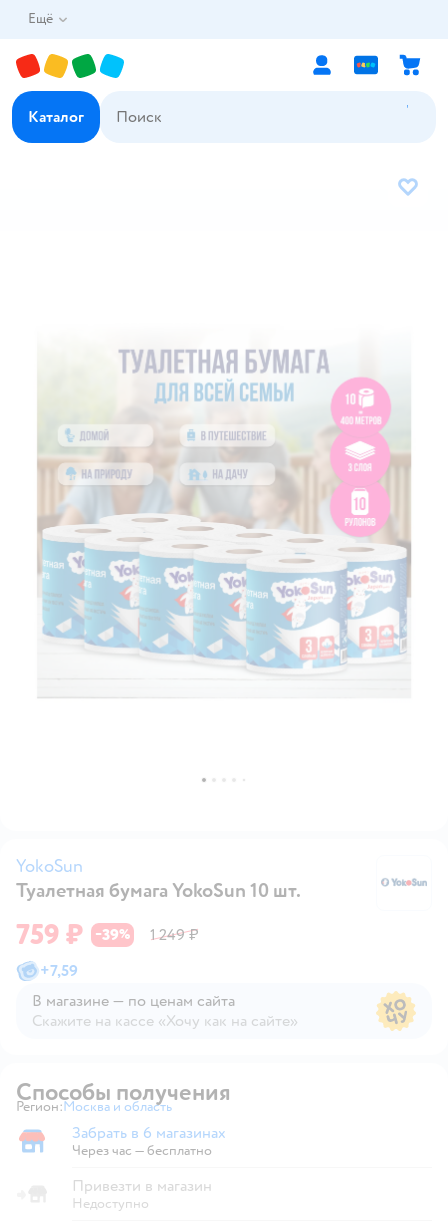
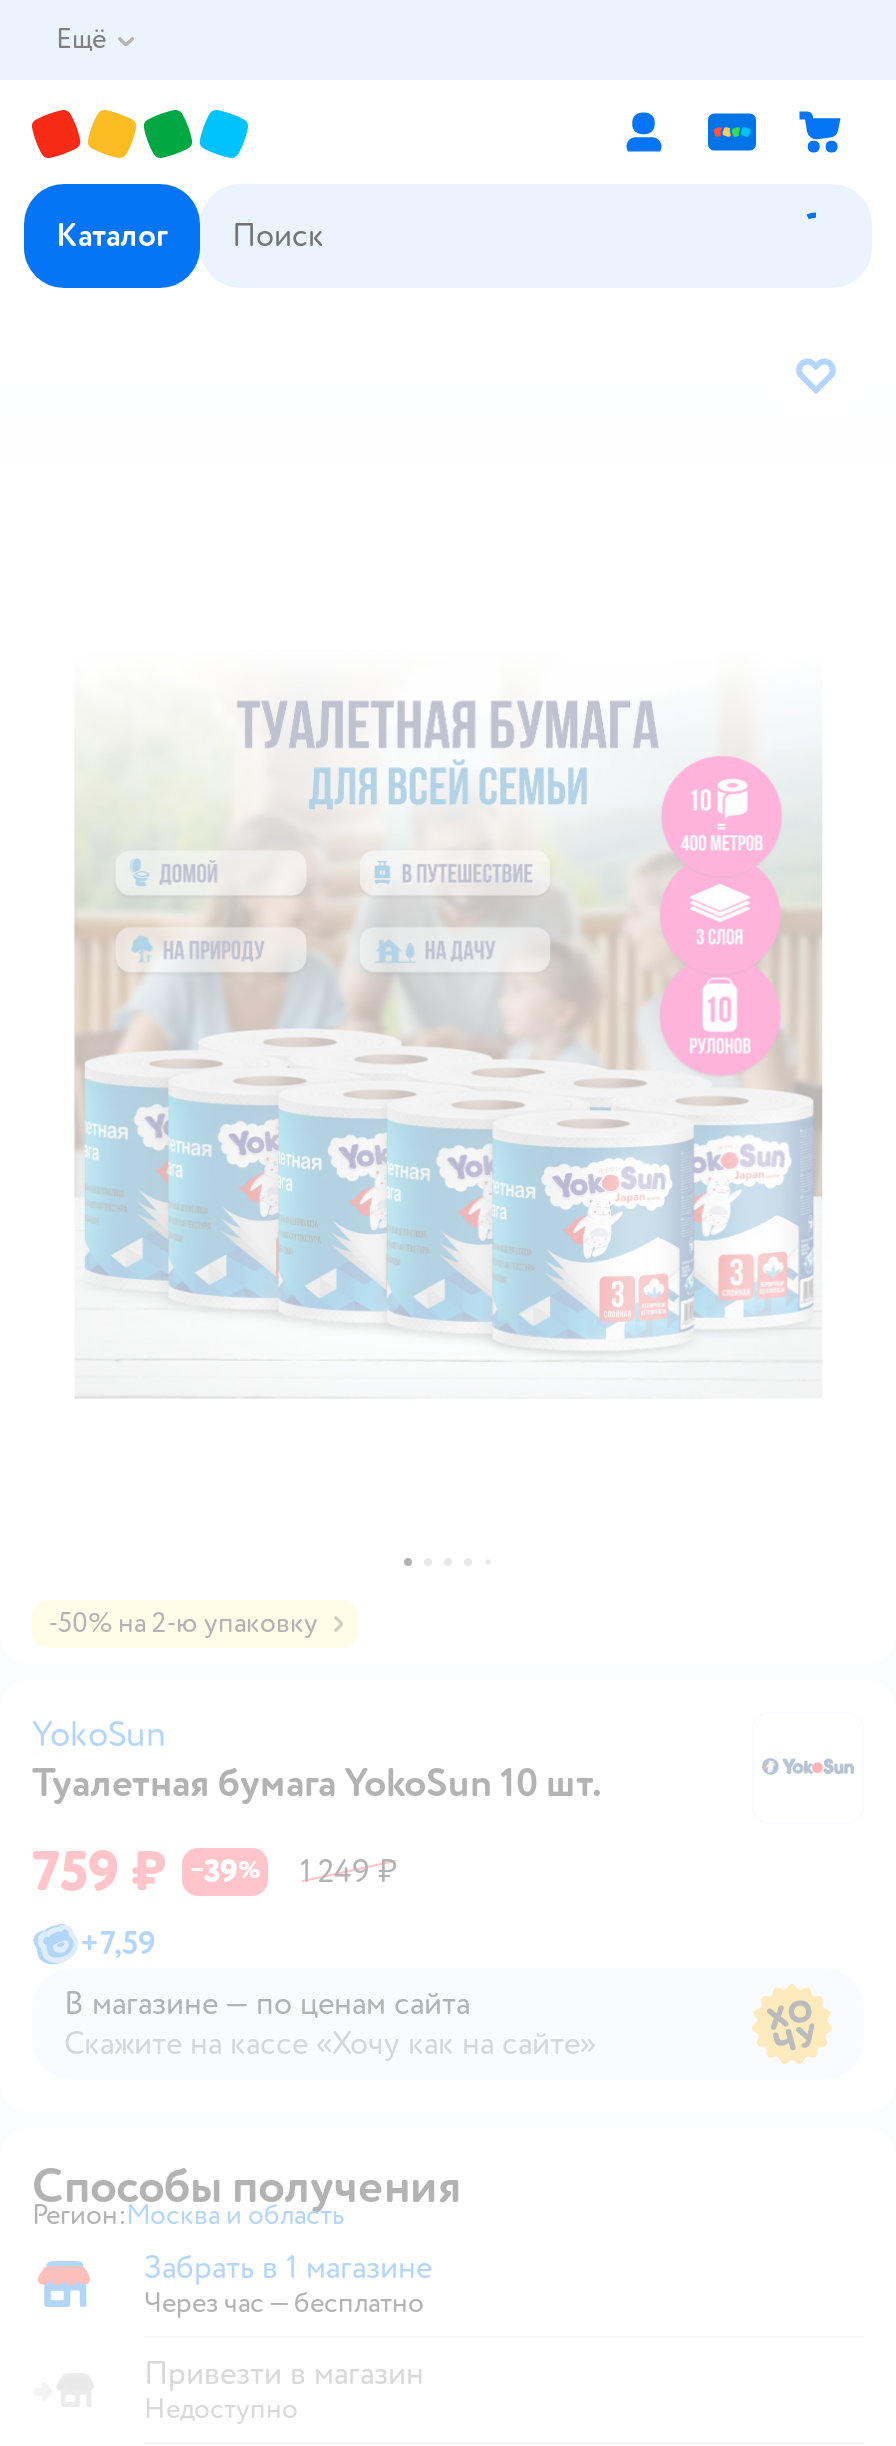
+ -50% на 2-ю упаковку

- Забрать в 6 магазинах
+ Забрать в 1 магазине
